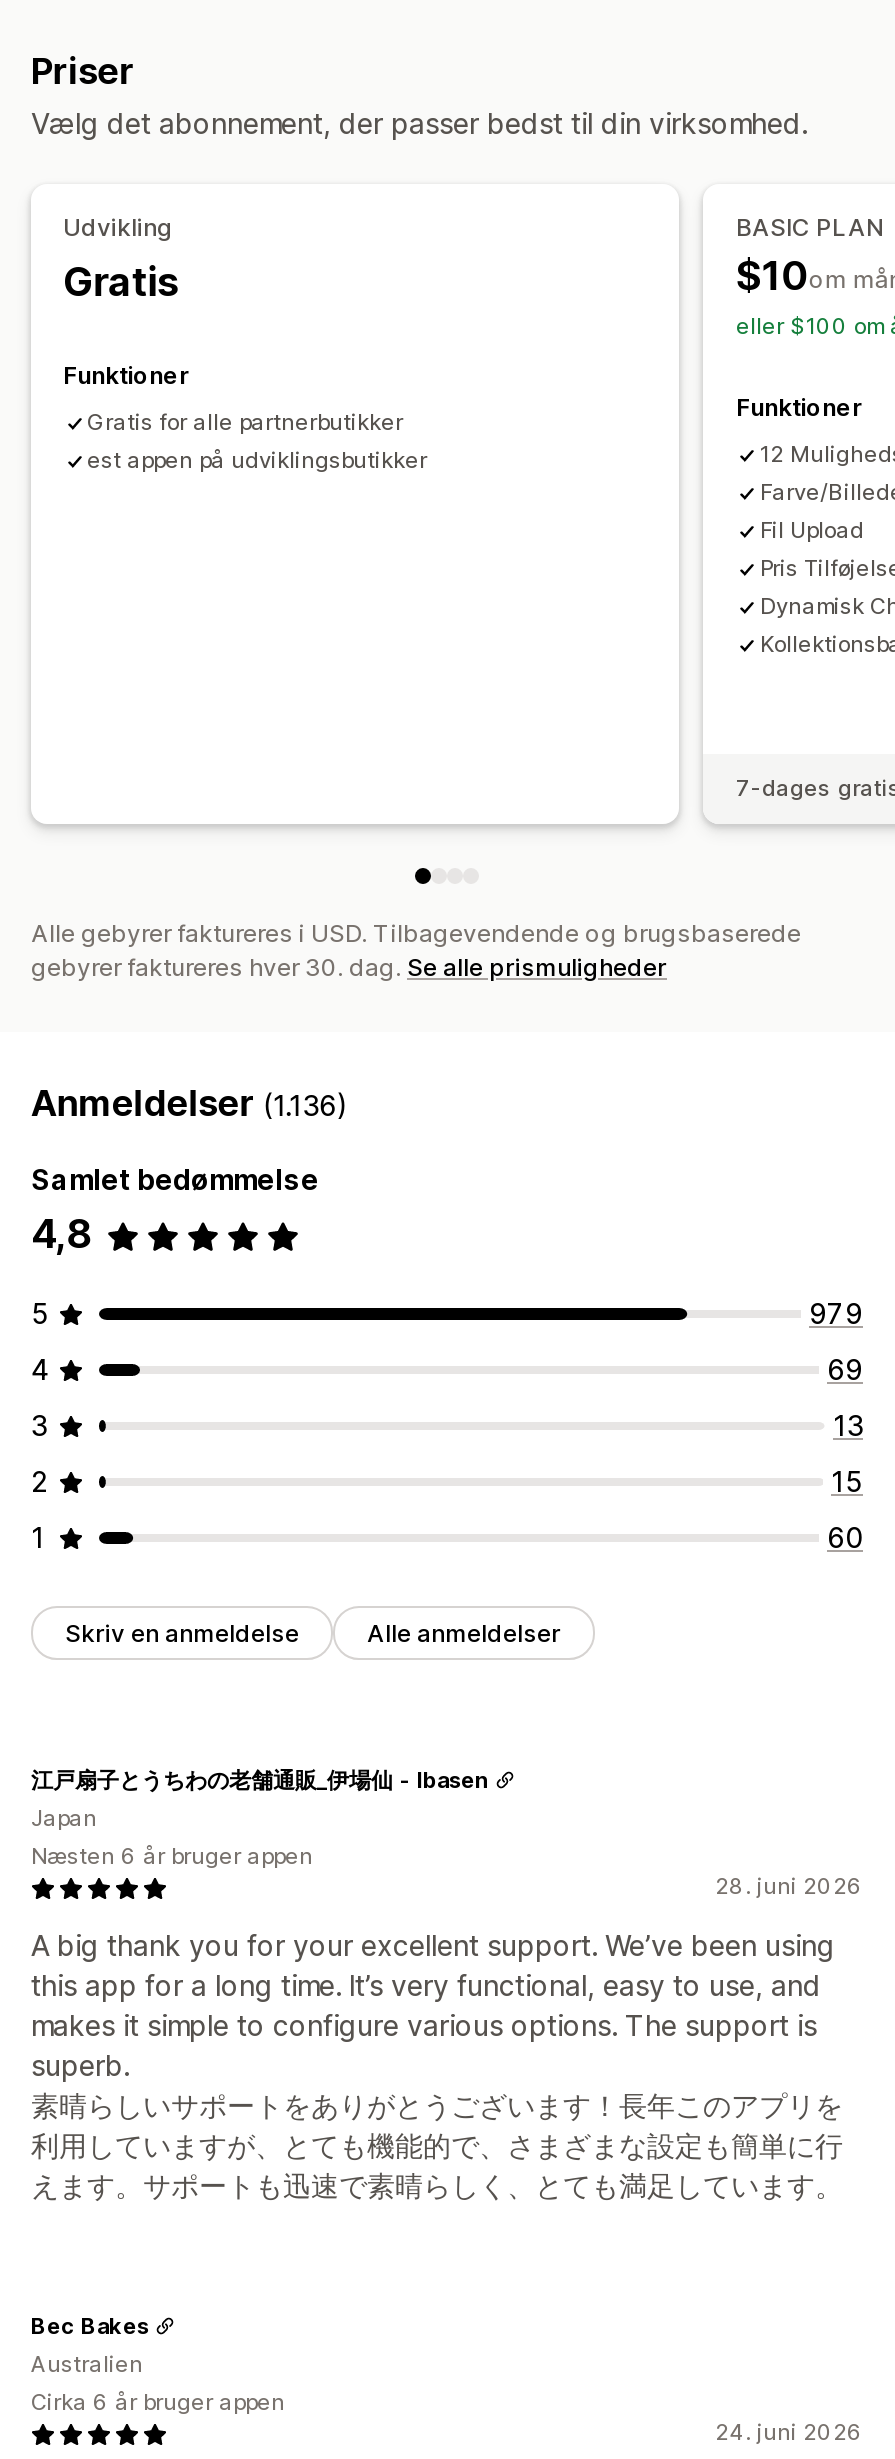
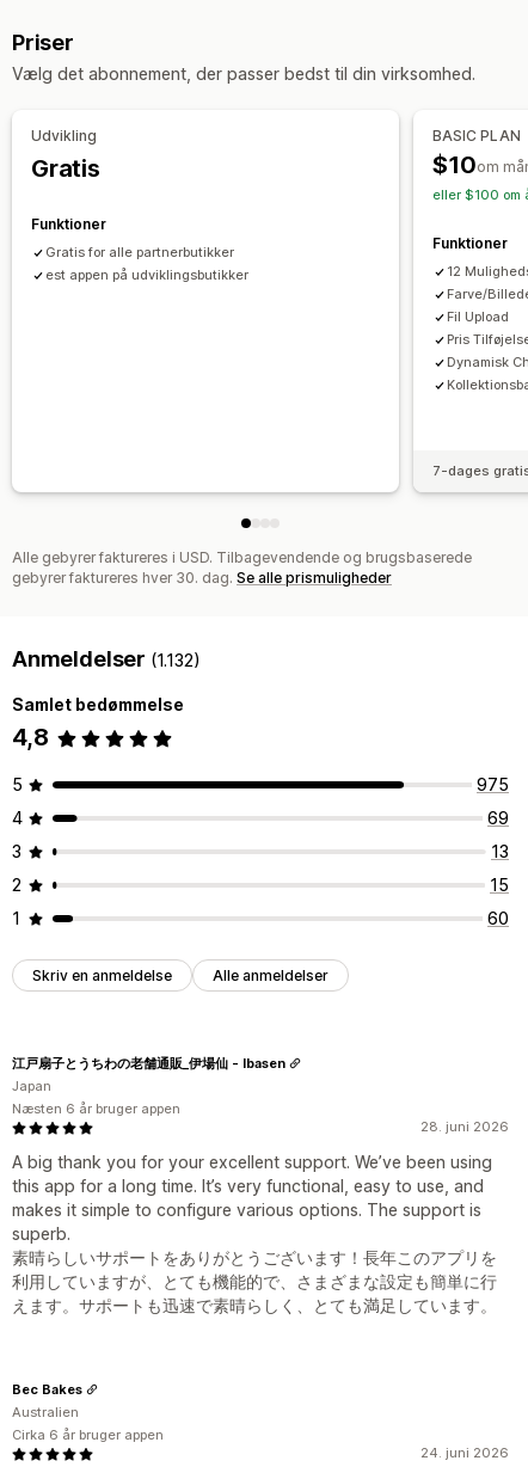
- Anmeldelser (1.136)
+ Anmeldelser (1.132)

- 979
+ 975
